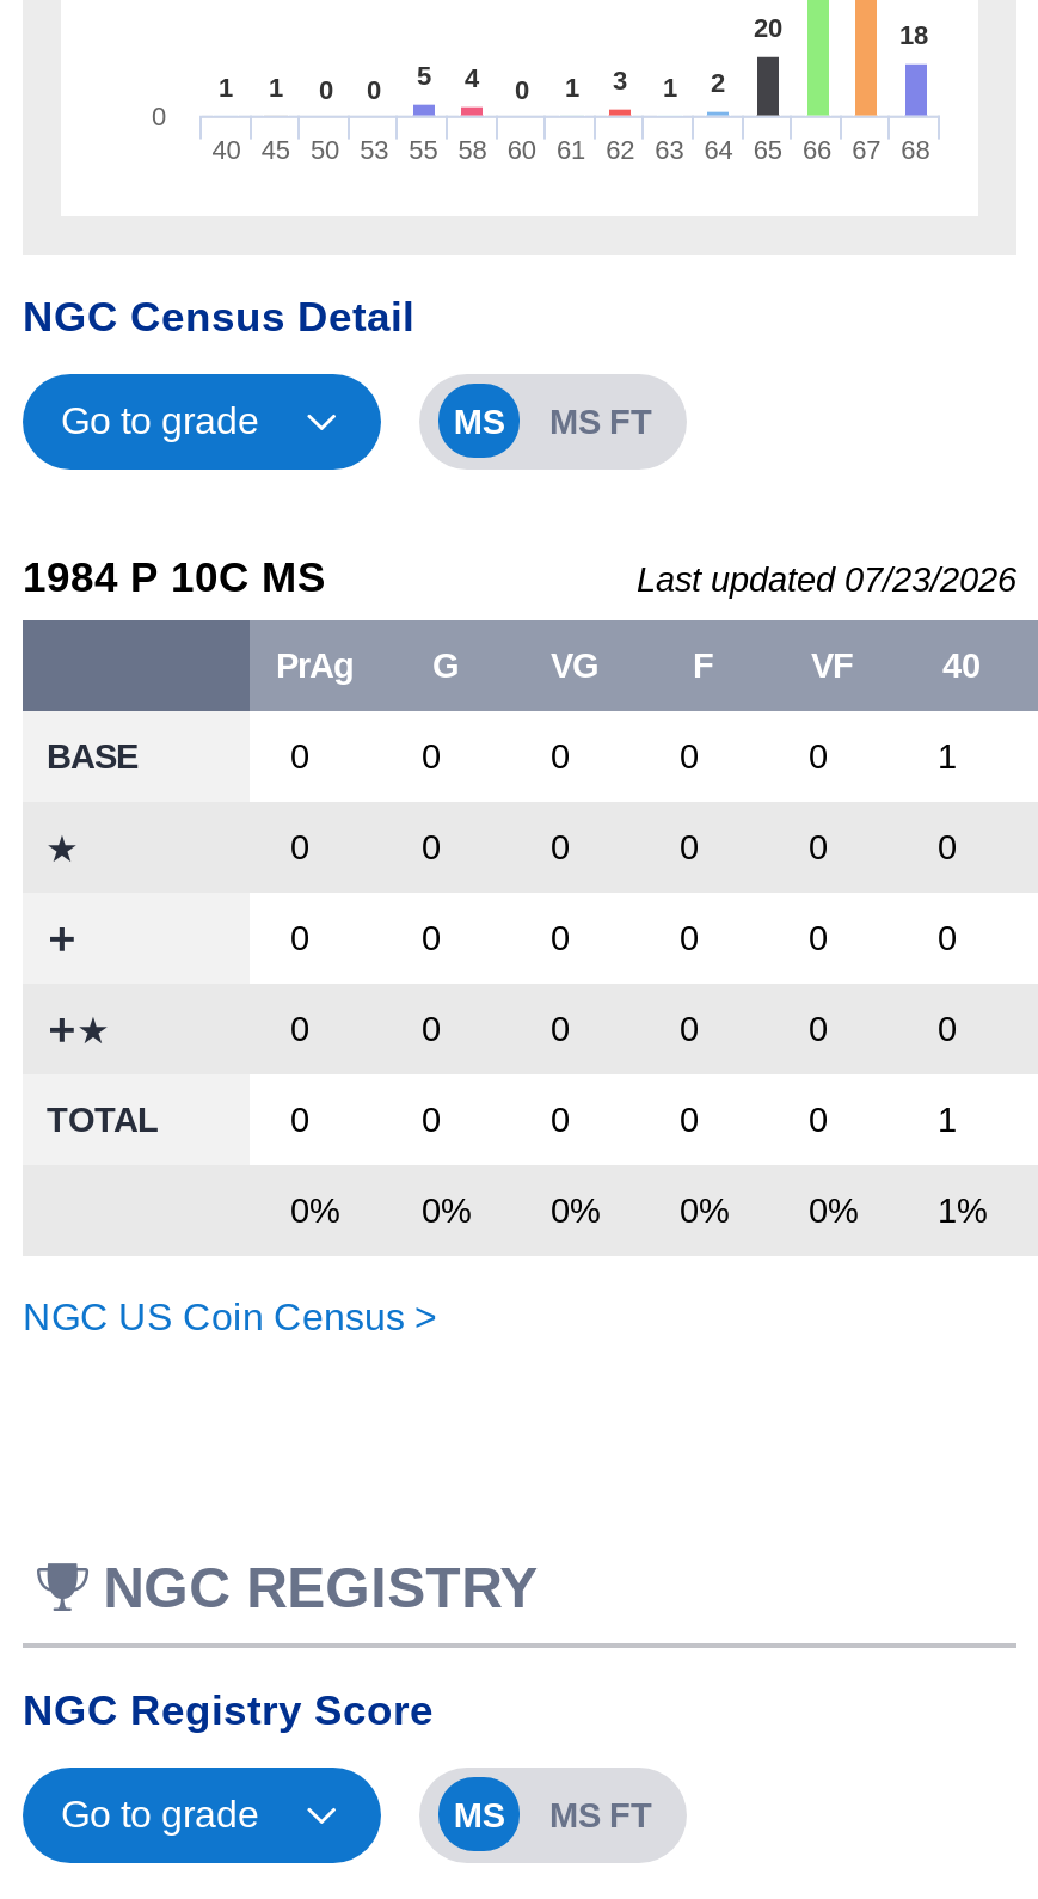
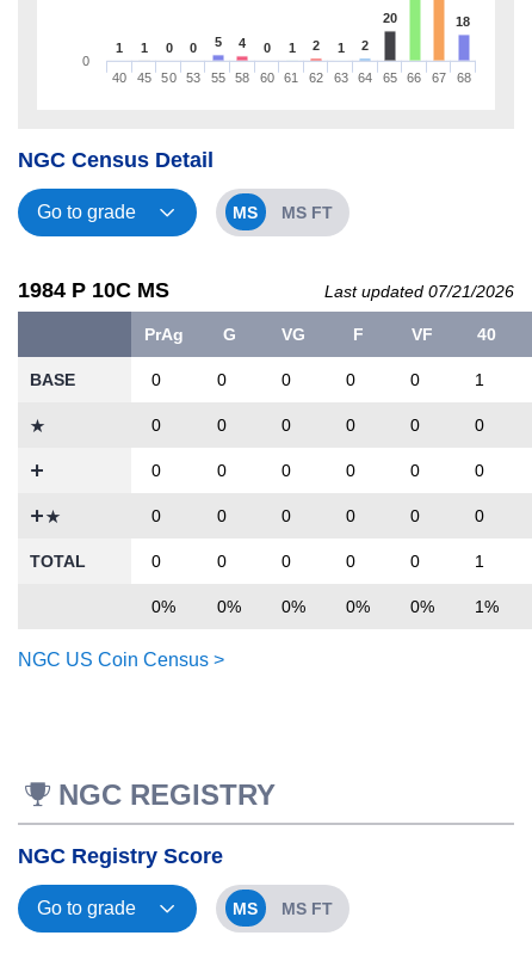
- 1 1 0 0 5 4 0 1 3 1 2
+ 1 1 0 0 5 4 0 1 2 1 2

- Last updated 07/23/2026
+ Last updated 07/21/2026
